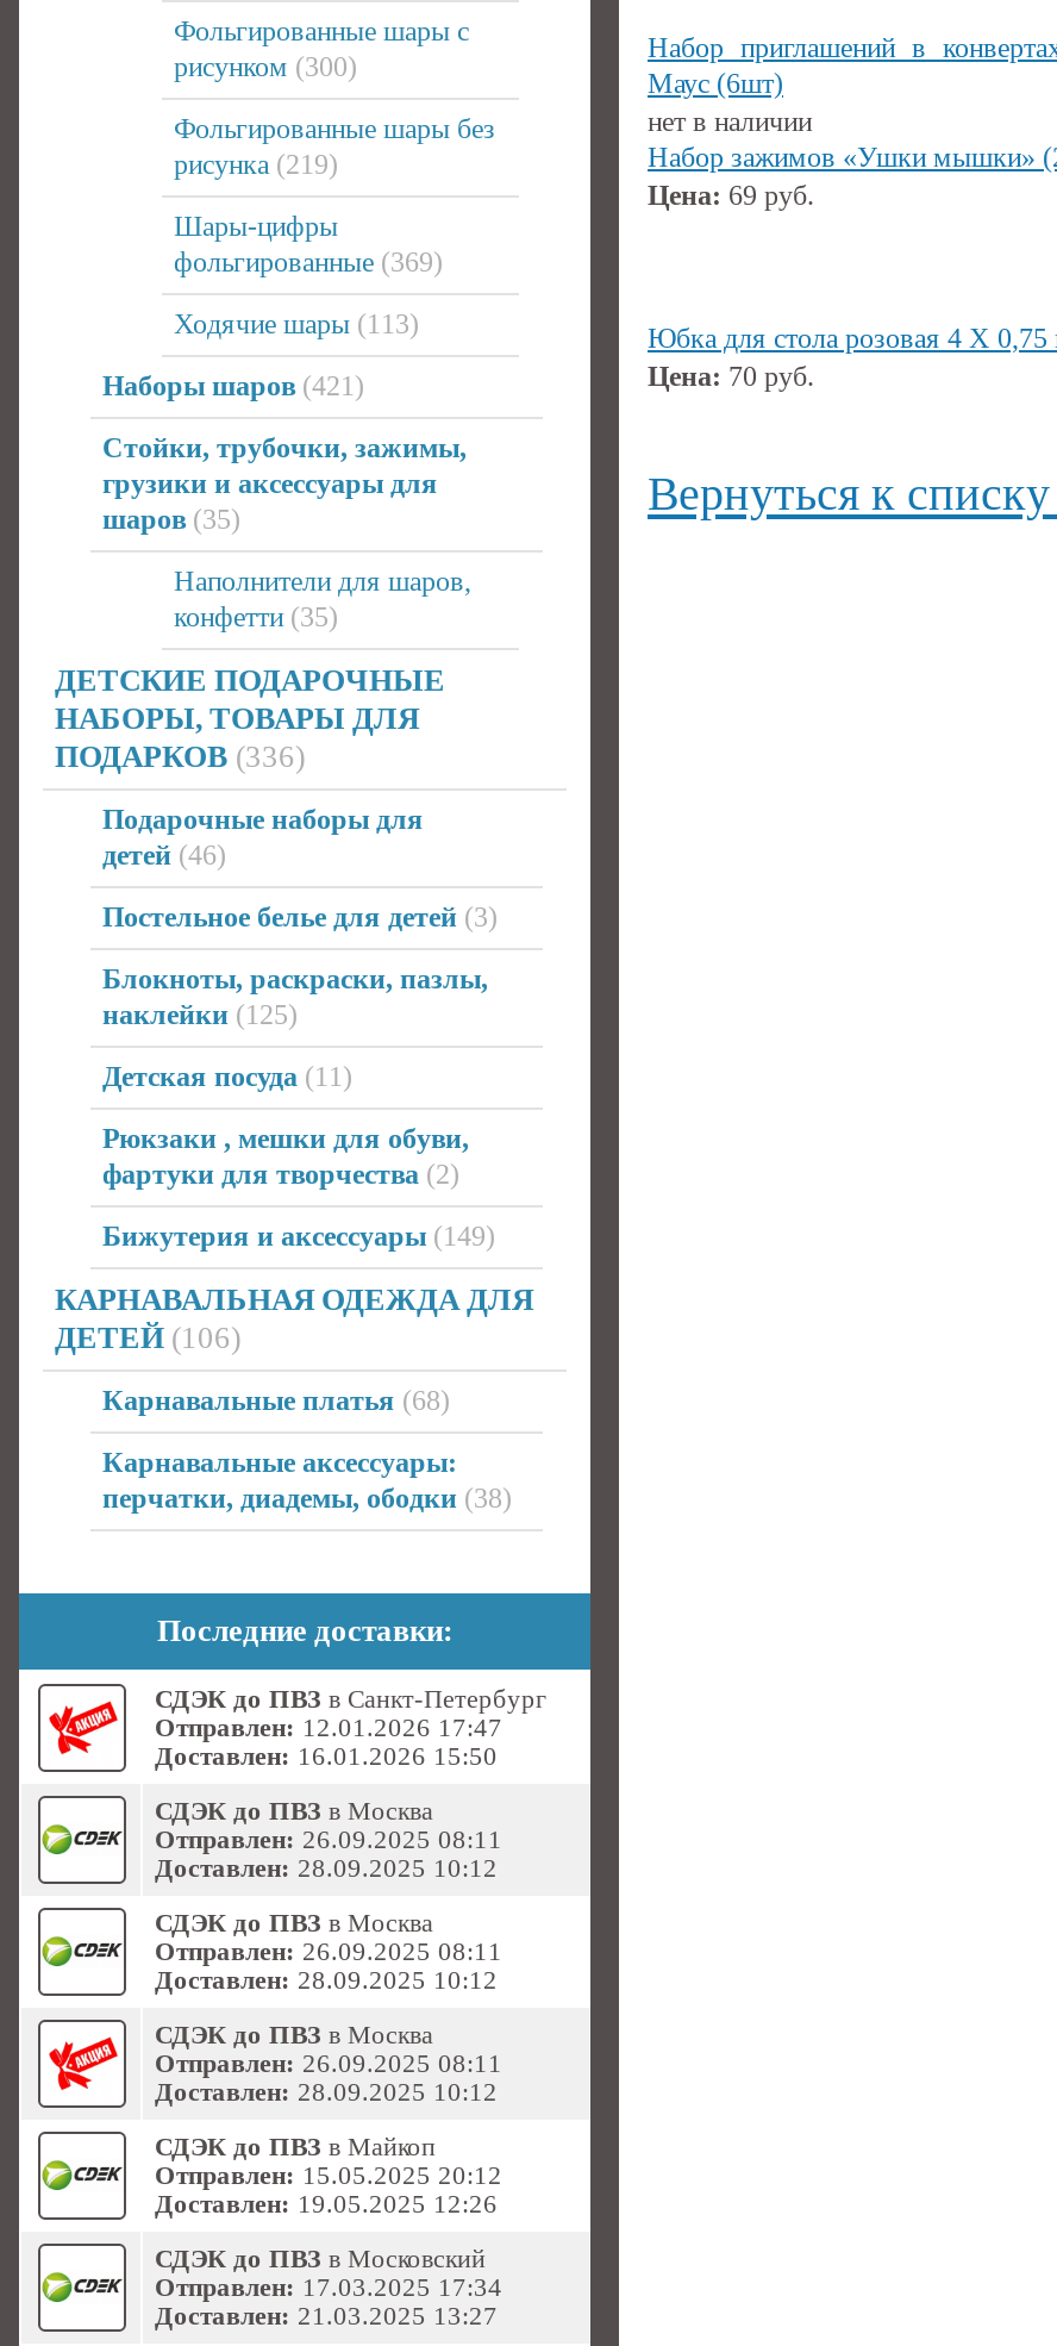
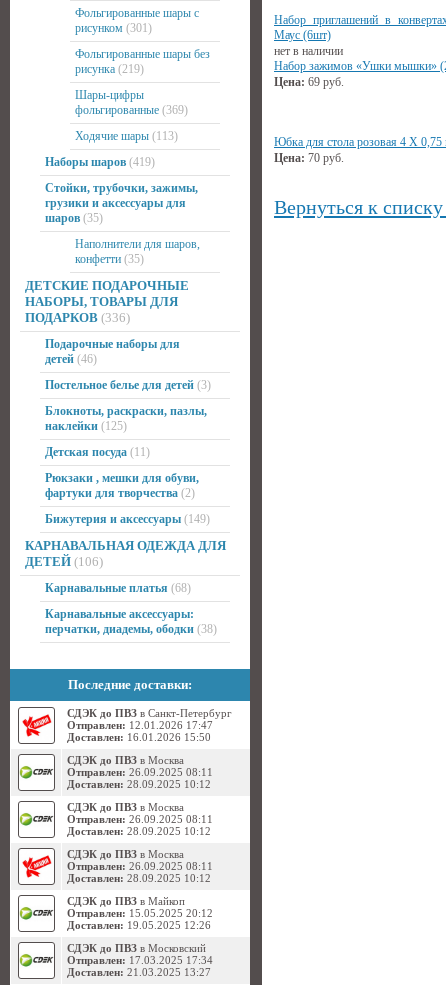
- рисунком (300)
+ рисунком (301)

- Наборы шаров (421)
+ Наборы шаров (419)
